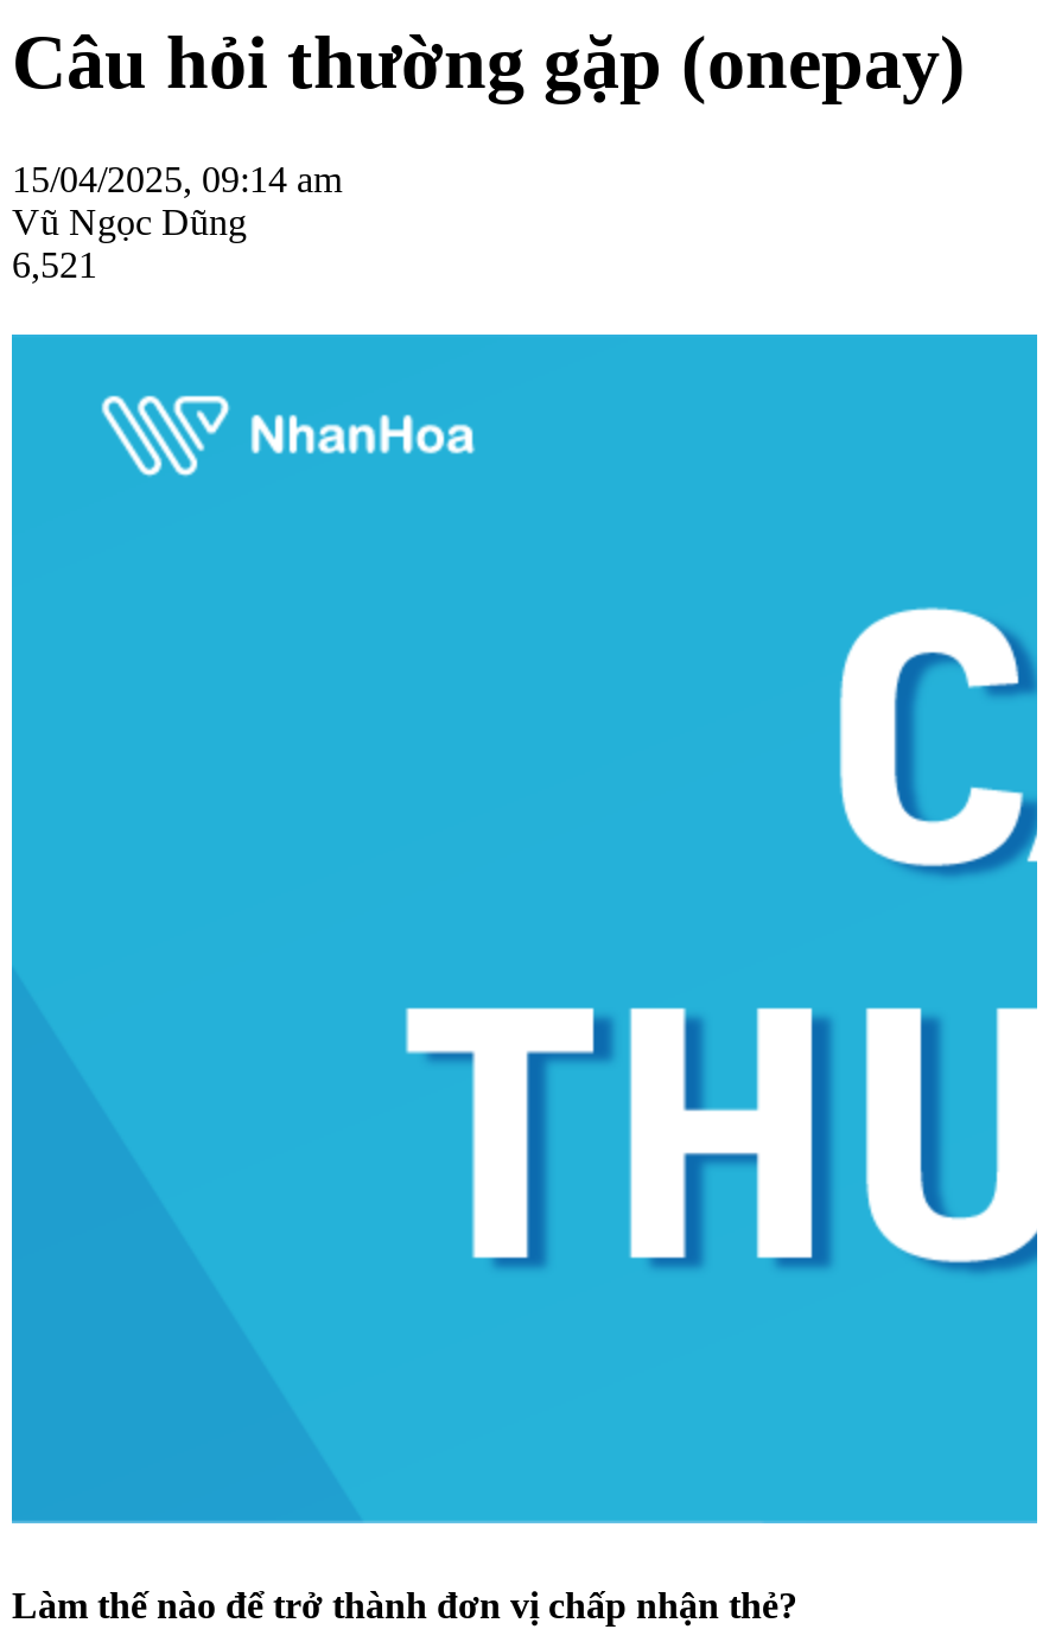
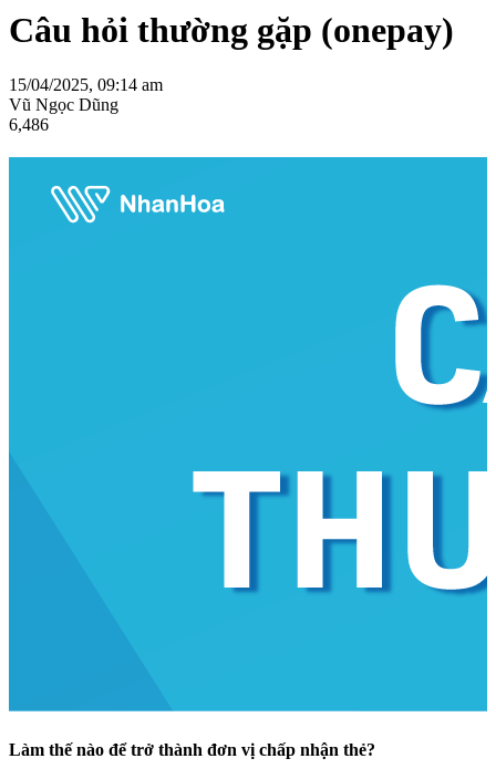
- 6,521
+ 6,486
